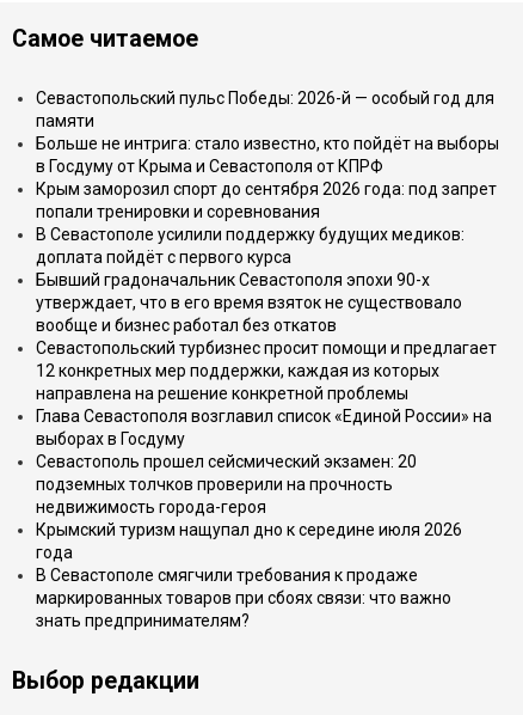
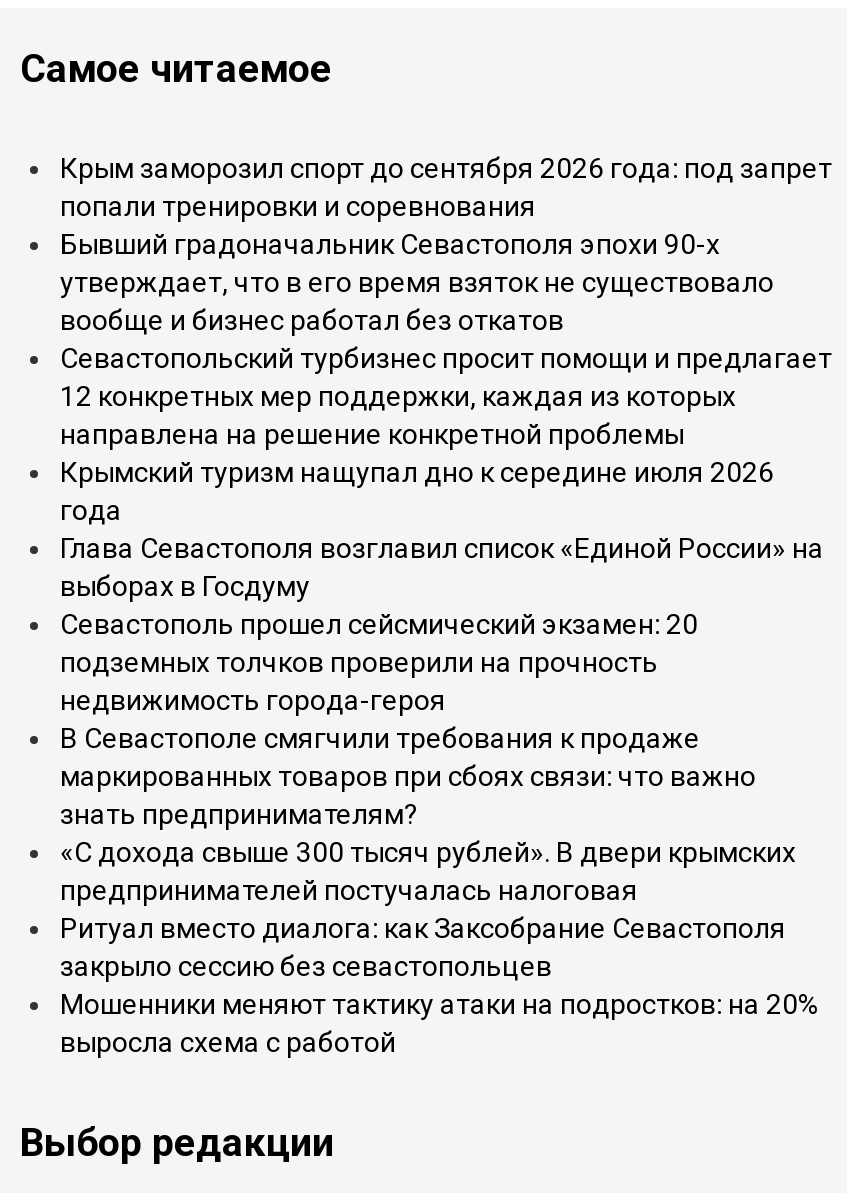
- Севастопольский пульс Победы: 2026-й — особый год для
- памяти
- Больше не интрига: стало известно, кто пойдёт на выборы
- в Госдуму от Крыма и Севастополя от КПРФ

moved up: Крым заморозил спорт до сентября 2026 года: под запрет | попали тренировки и соревнования

- В Севастополе усилили поддержку будущих медиков:
- доплата пойдёт с первого курса

moved up: Бывший градоначальник Севастополя эпохи 90-х | утверждает, что в его время взяток не существовало | вообще и бизнес работал без откатов | Севастопольский турбизнес просит помощи и предлагает | 12 конкретных мер поддержки, каждая из которых | направлена на решение конкретной проблемы

moved up: Глава Севастополя возглавил список «Единой России» на | выборах в Госдуму | Севастополь прошел сейсмический экзамен: 20 | подземных толчков проверили на прочность | недвижимость города-героя

moved up: Крымский туризм нащупал дно к середине июля 2026 | года

moved up: В Севастополе смягчили требования к продаже | маркированных товаров при сбоях связи: что важно | знать предпринимателям?

+ «С дохода свыше 300 тысяч рублей». В двери крымских
+ предпринимателей постучалась налоговая
+ Ритуал вместо диалога: как Заксобрание Севастополя
+ закрыло сессию без севастопольцев
+ Мошенники меняют тактику атаки на подростков: на 20%
+ выросла схема с работой
